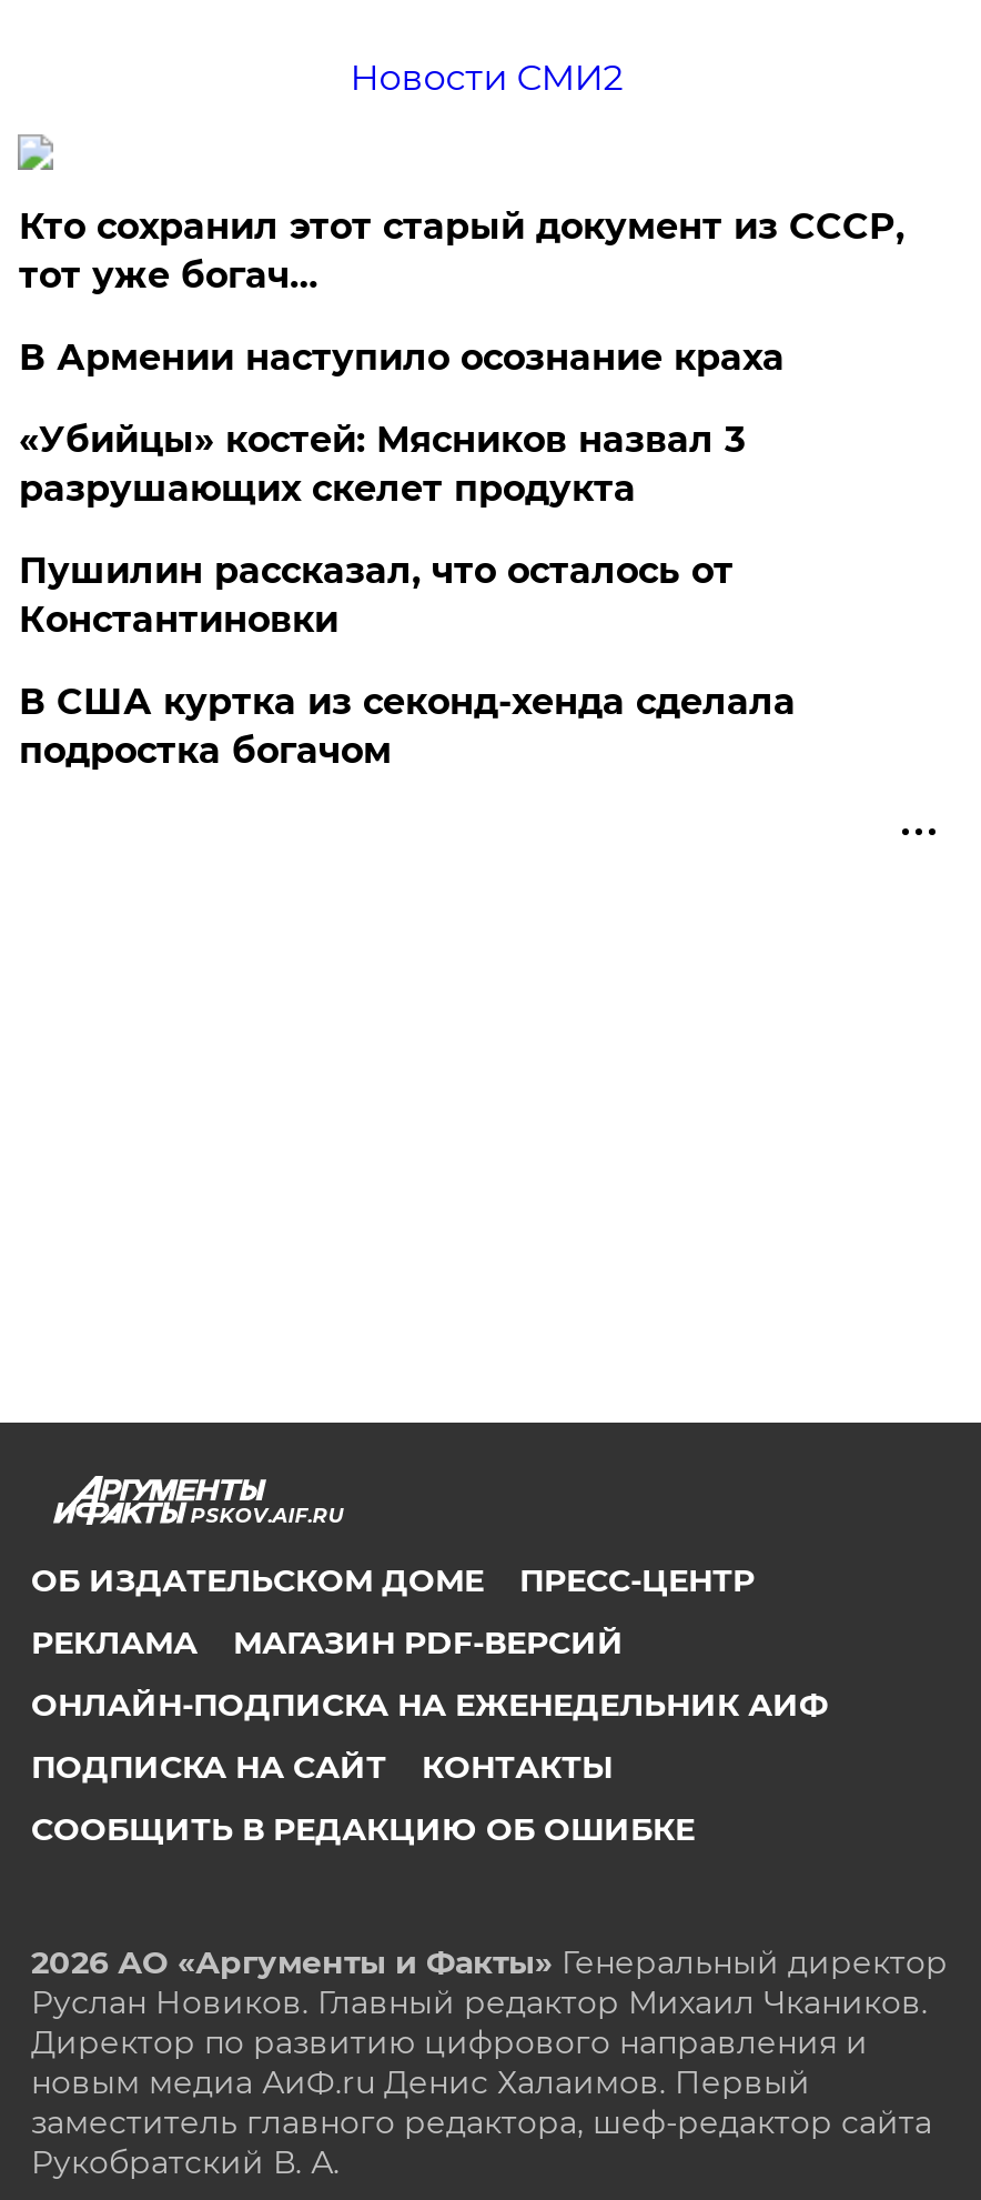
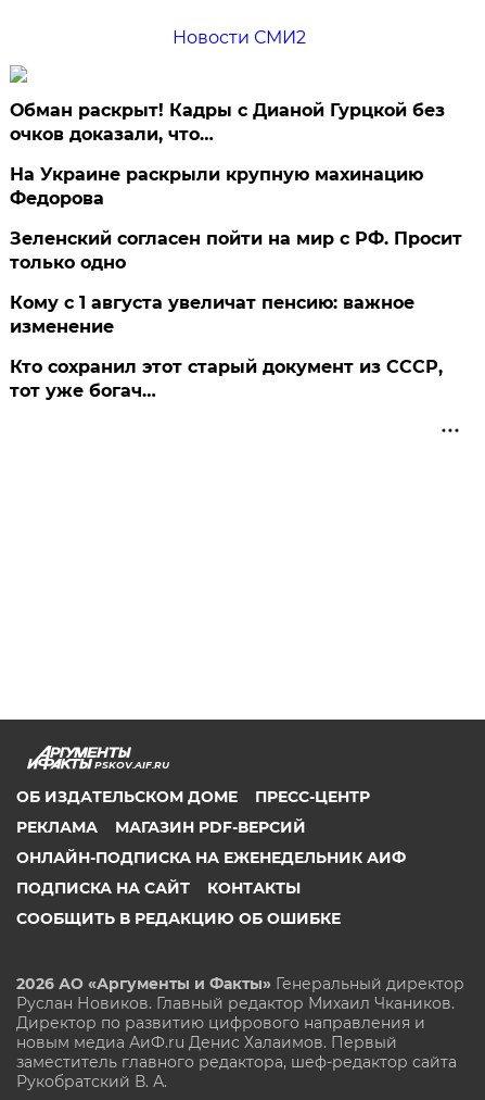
+ Обман раскрыт! Кадры с Дианой Гурцкой без
+ очков доказали, что…
+ На Украине раскрыли крупную махинацию
+ Федорова
+ Зеленский согласен пойти на мир с РФ. Просит
+ только одно
+ Кому с 1 августа увеличат пенсию: важное
+ изменение

moved down: Кто сохранил этот старый документ из СССР, | тот уже богач…

- В Армении наступило осознание краха
- «Убийцы» костей: Мясников назвал 3
- разрушающих скелет продукта
- Пушилин рассказал, что осталось от
- Константиновки
- В США куртка из секонд-хенда сделала
- подростка богачом
